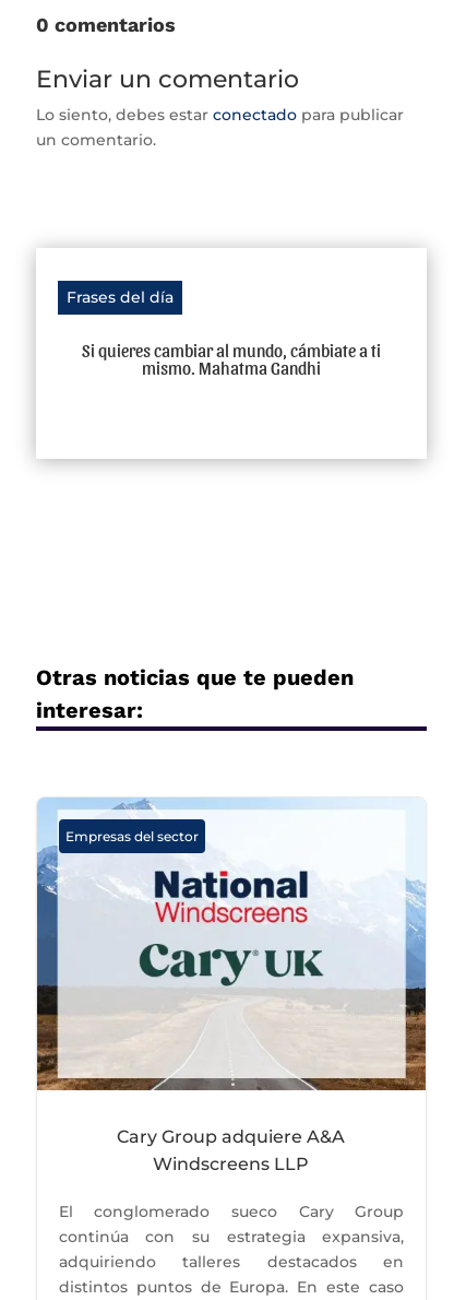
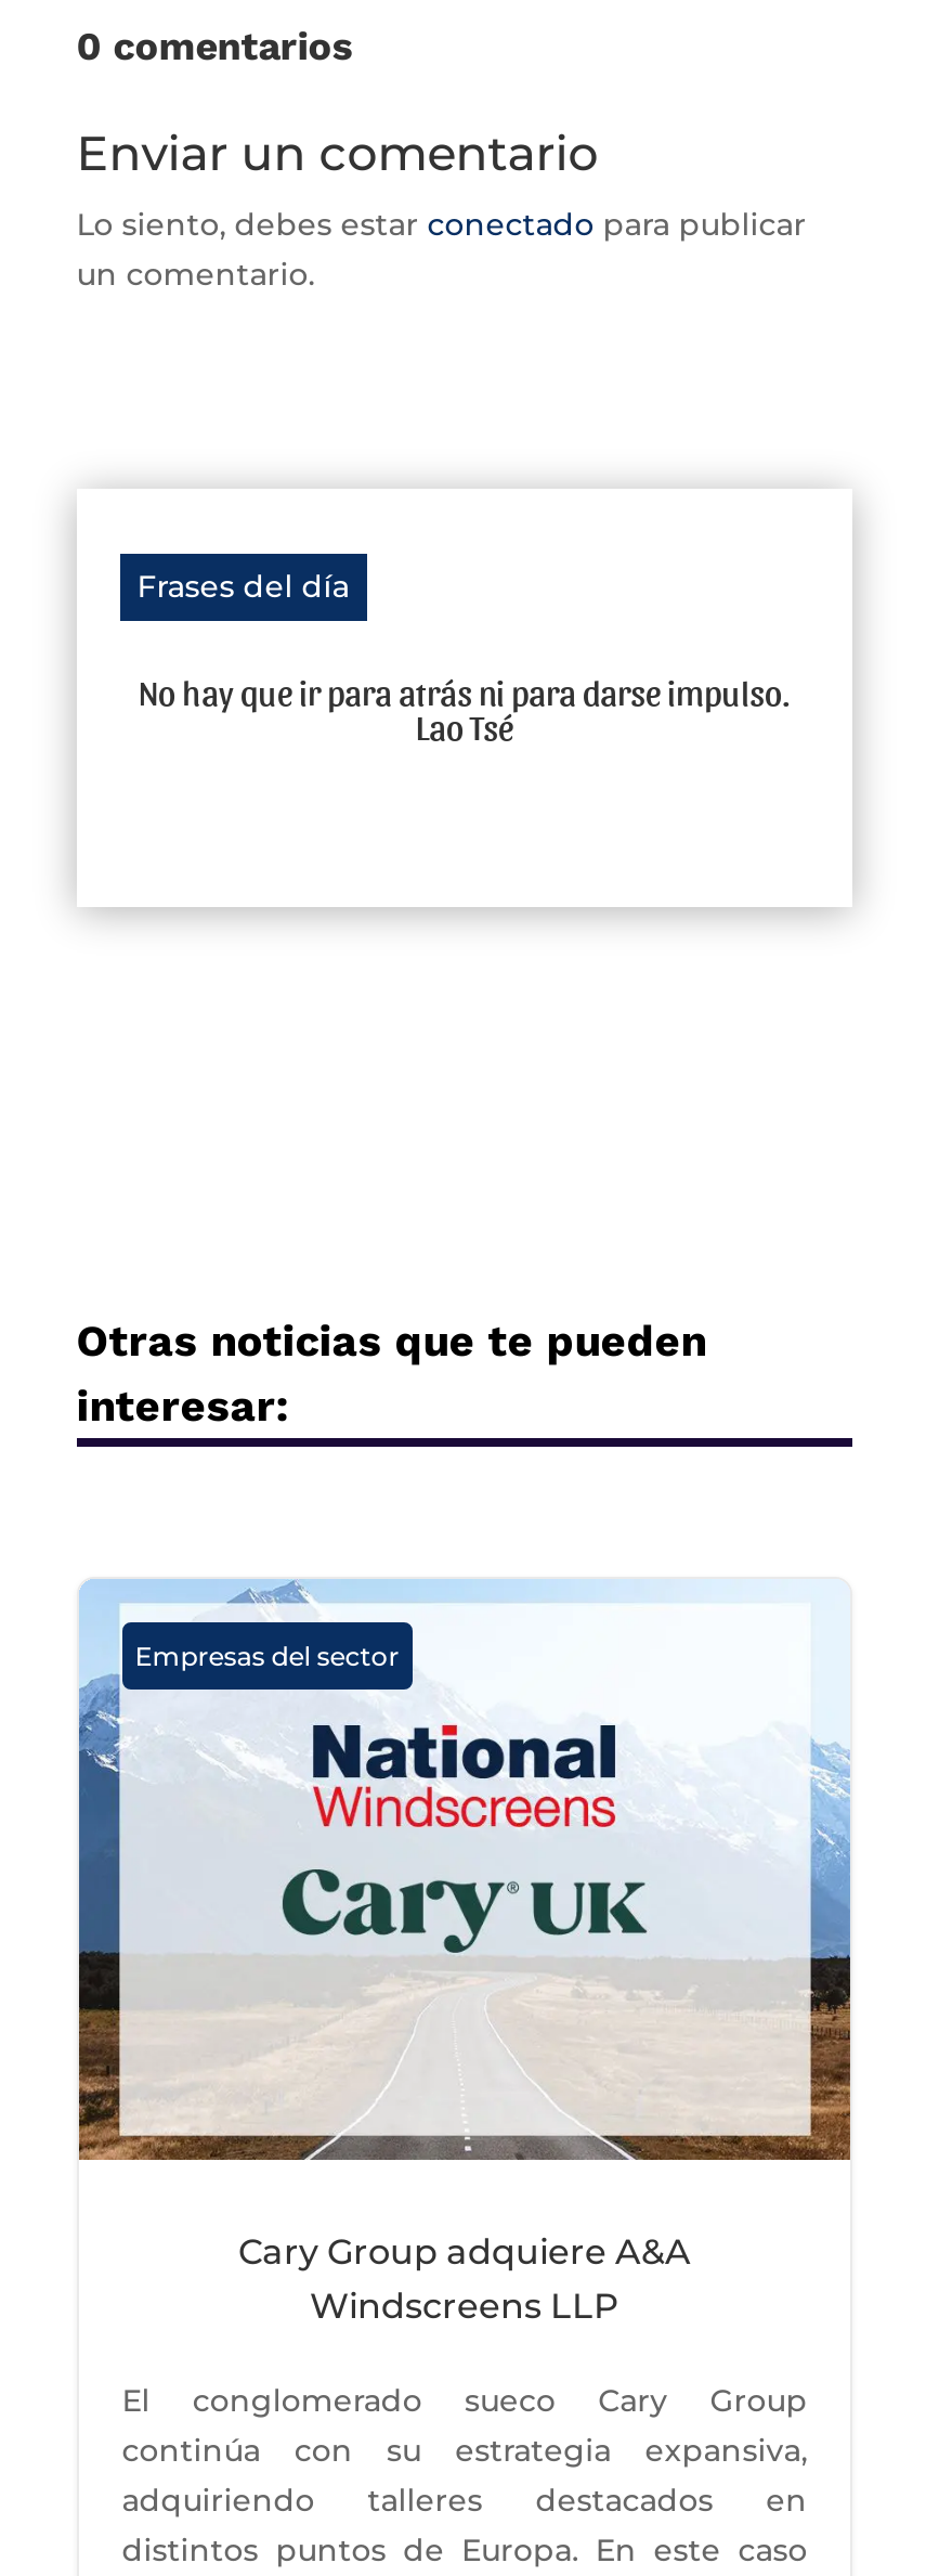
- Si quieres cambiar al mundo, cámbiate a ti
- mismo. Mahatma Gandhi
+ No hay que ir para atrás ni para darse impulso.
+ Lao Tsé
